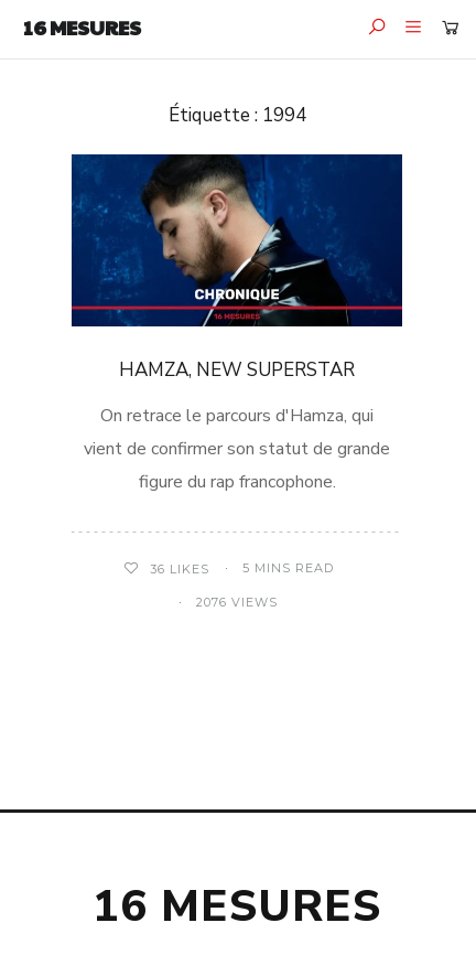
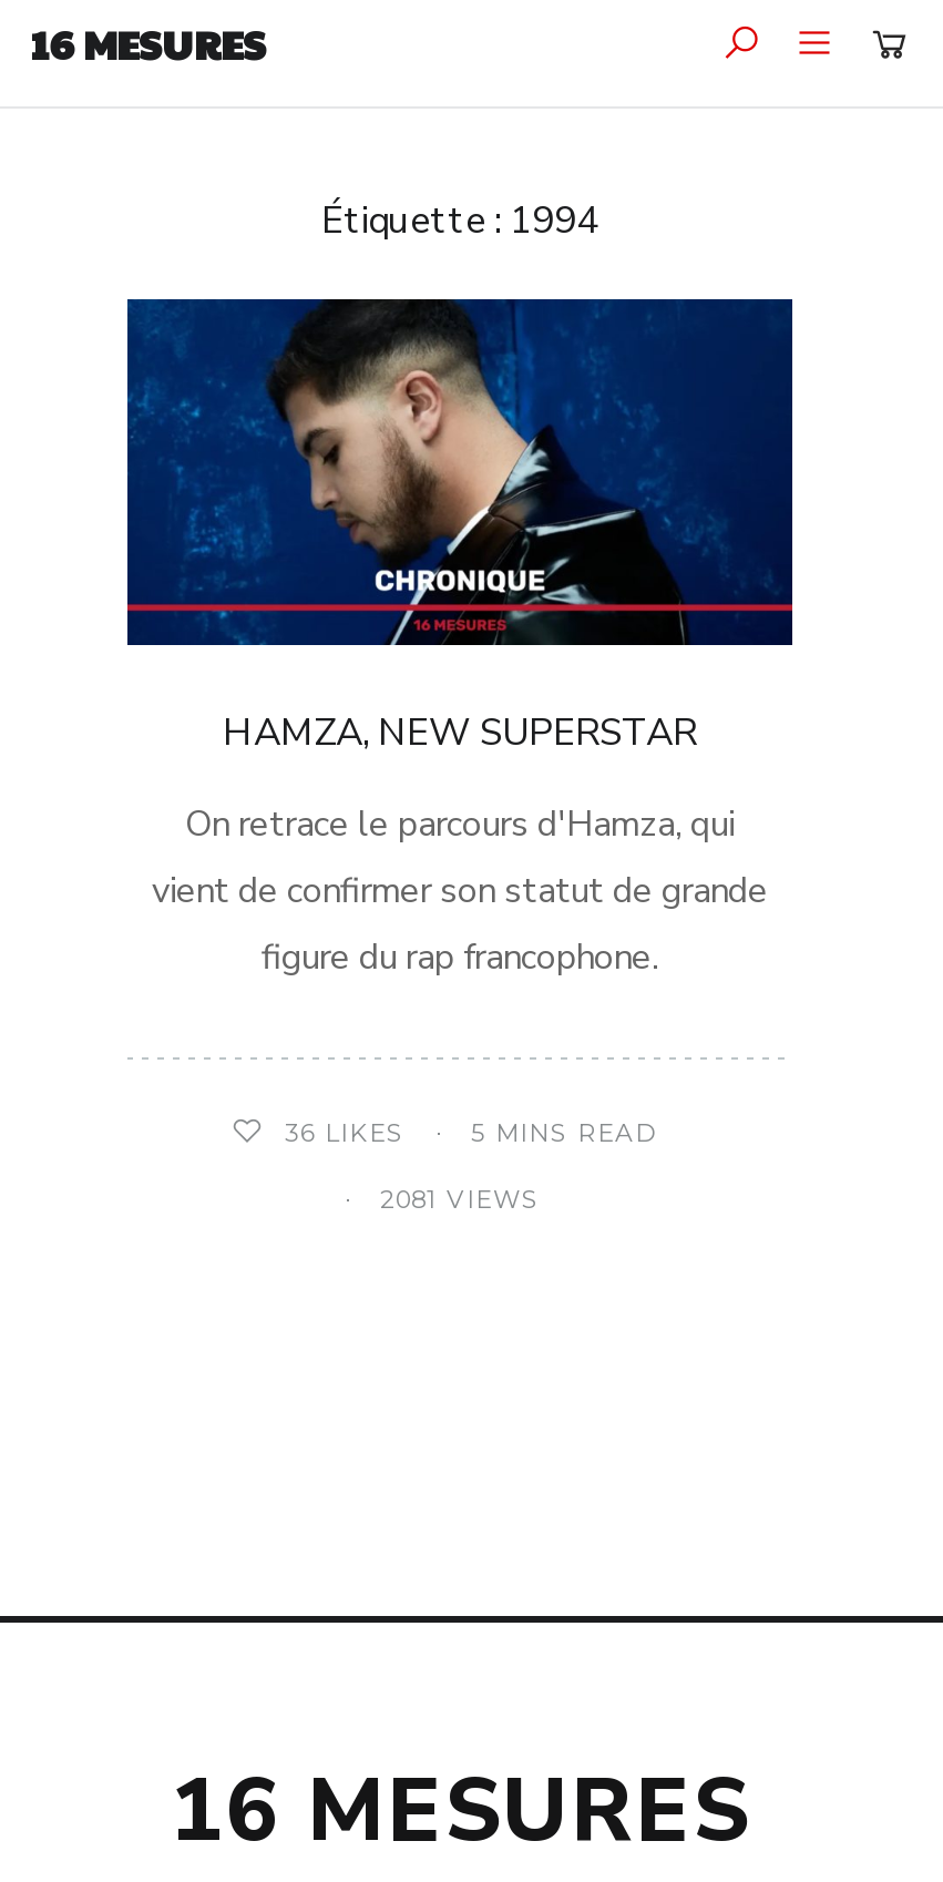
- 2076 VIEWS
+ 2081 VIEWS
